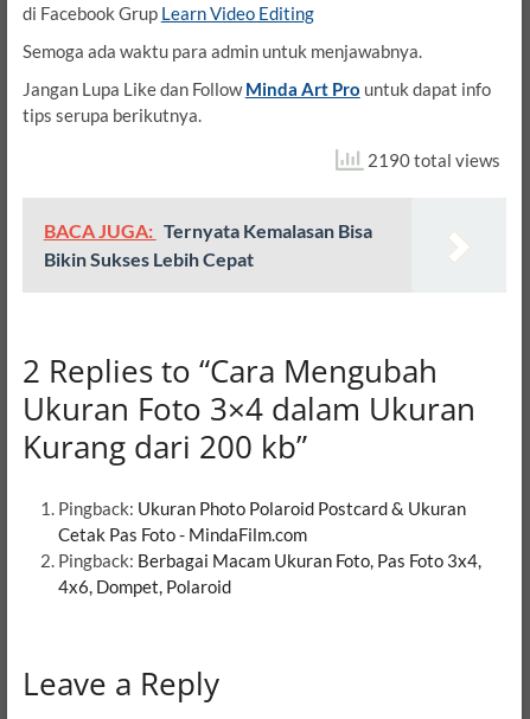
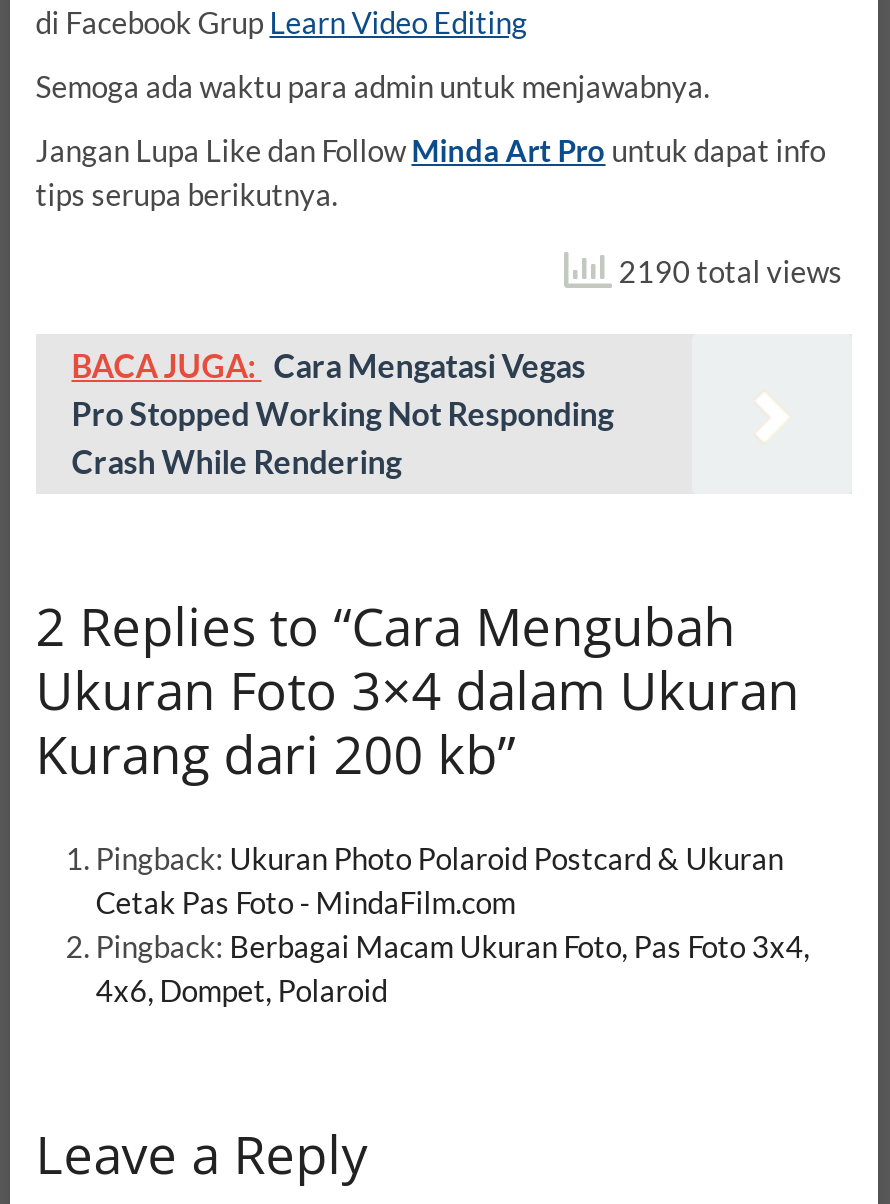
- BACA JUGA: Ternyata Kemalasan Bisa
- Bikin Sukses Lebih Cepat
+ BACA JUGA: Cara Mengatasi Vegas
+ Pro Stopped Working Not Responding
+ Crash While Rendering
